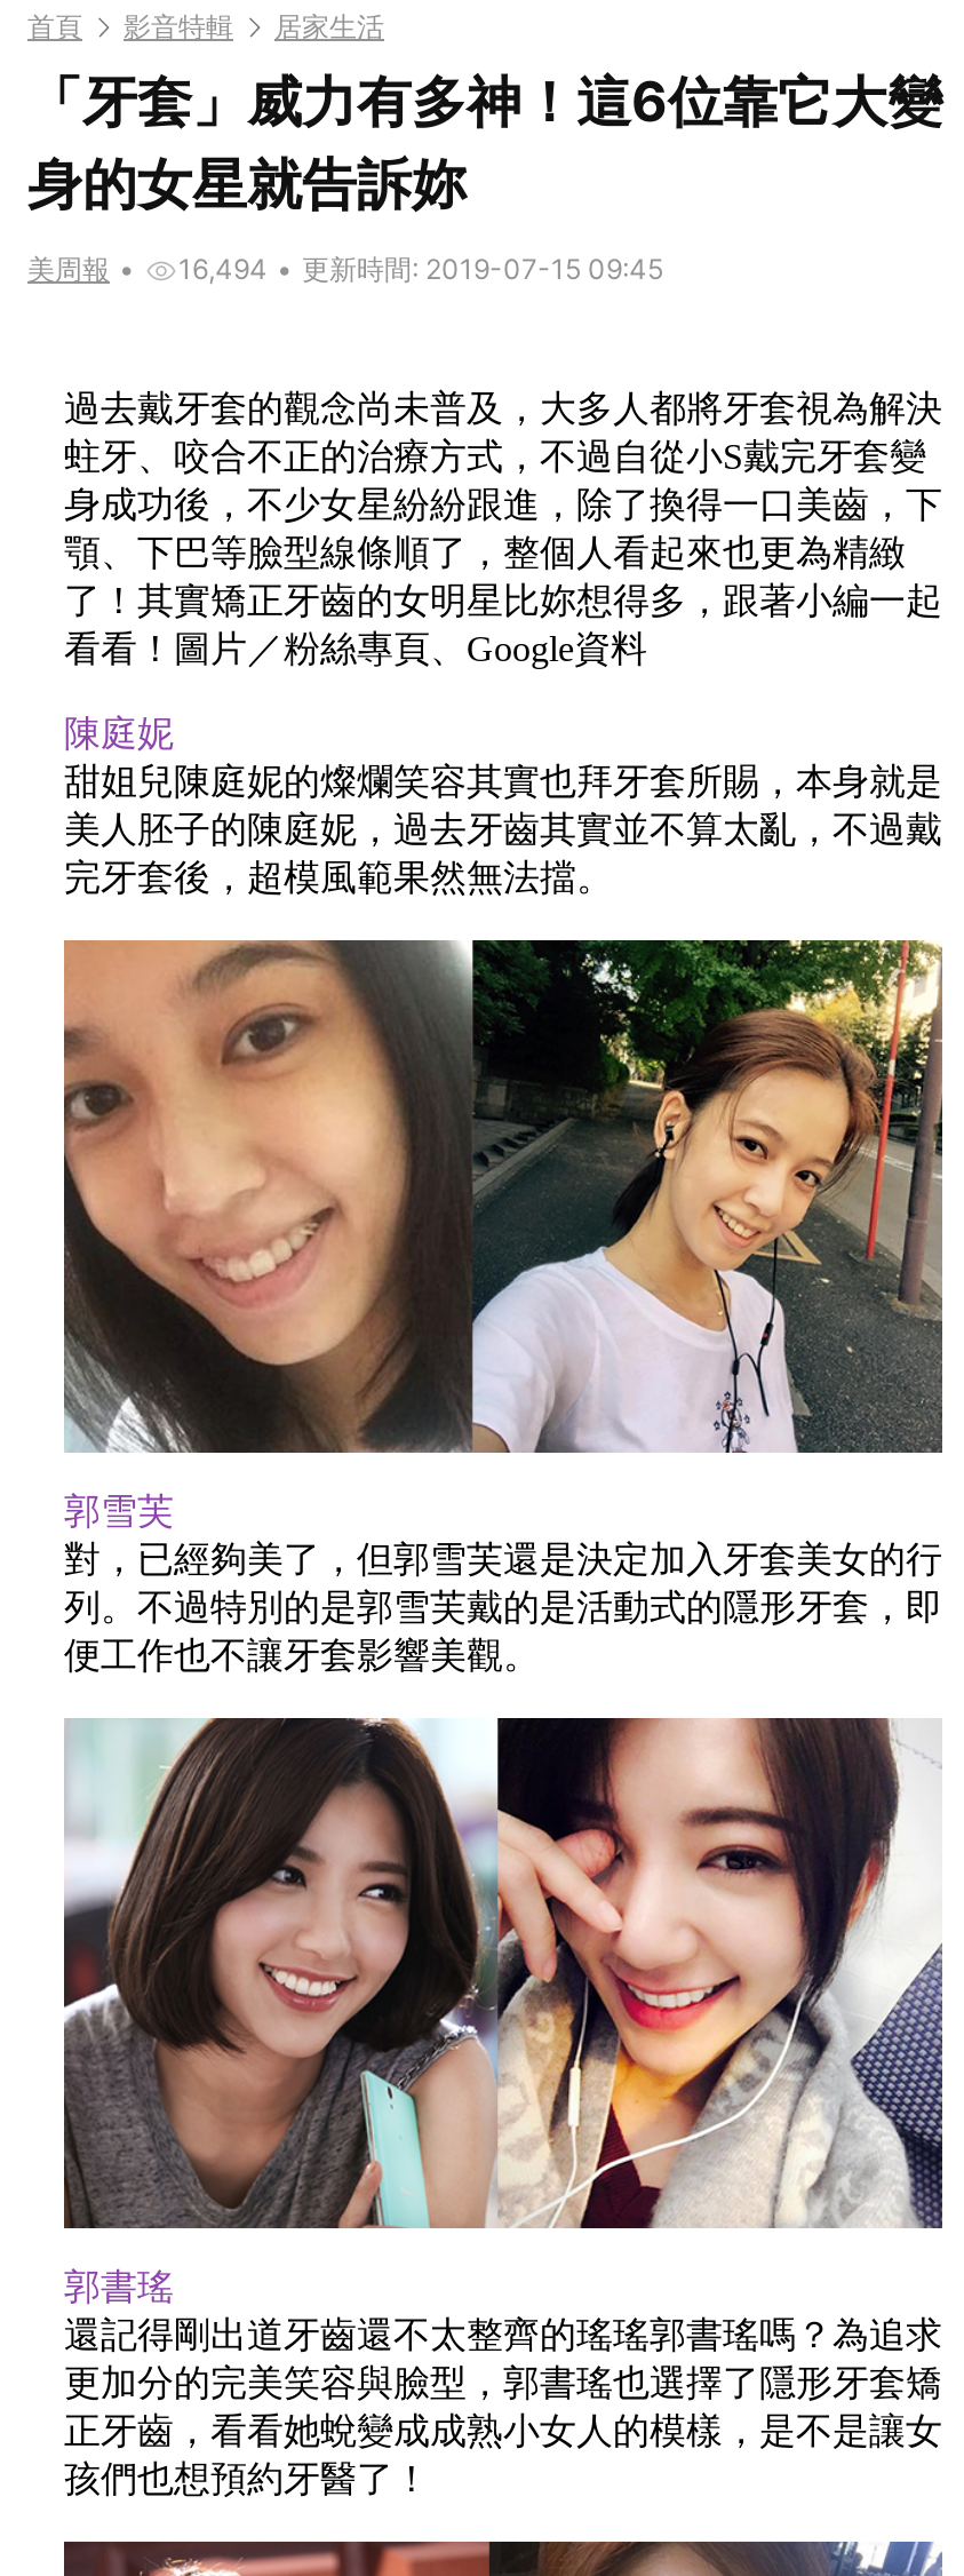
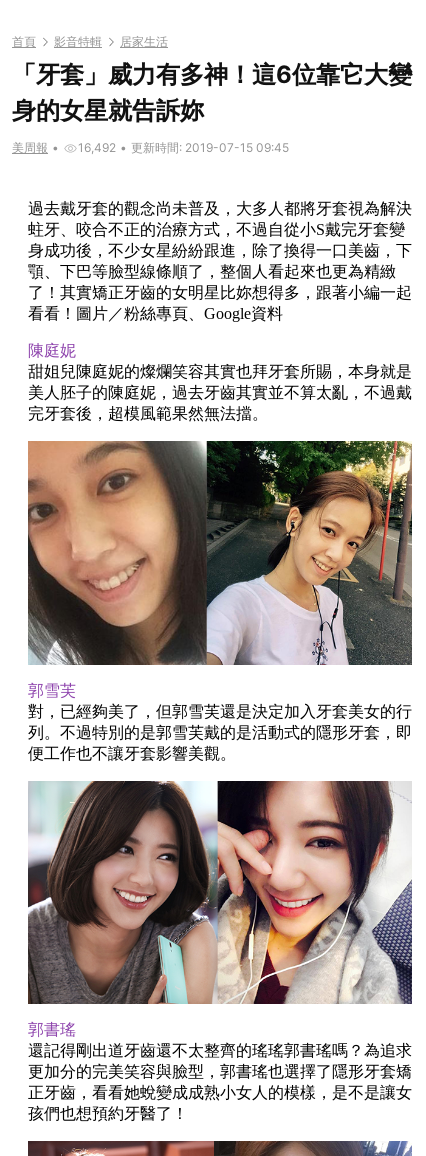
- 美周報 • 16,494 • 更新時間: 2019-07-15 09:45
+ 美周報 • 16,492 • 更新時間: 2019-07-15 09:45
